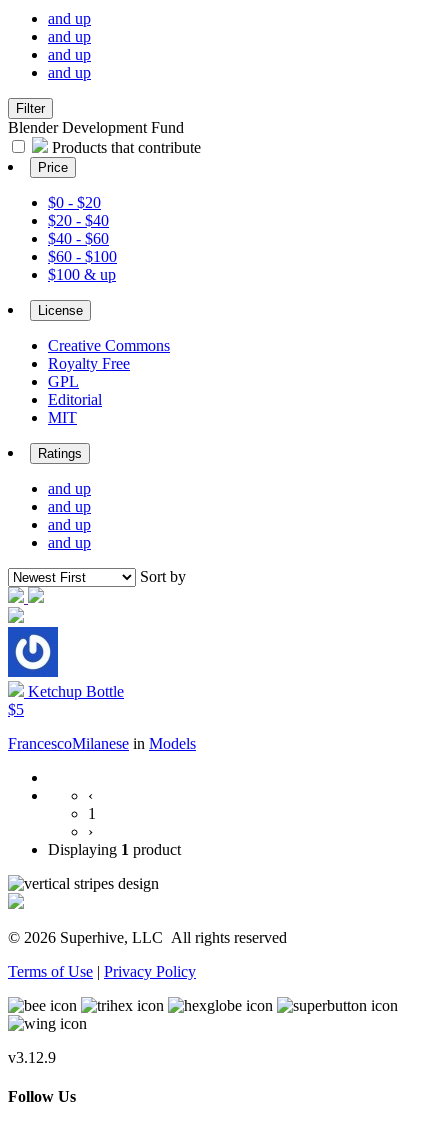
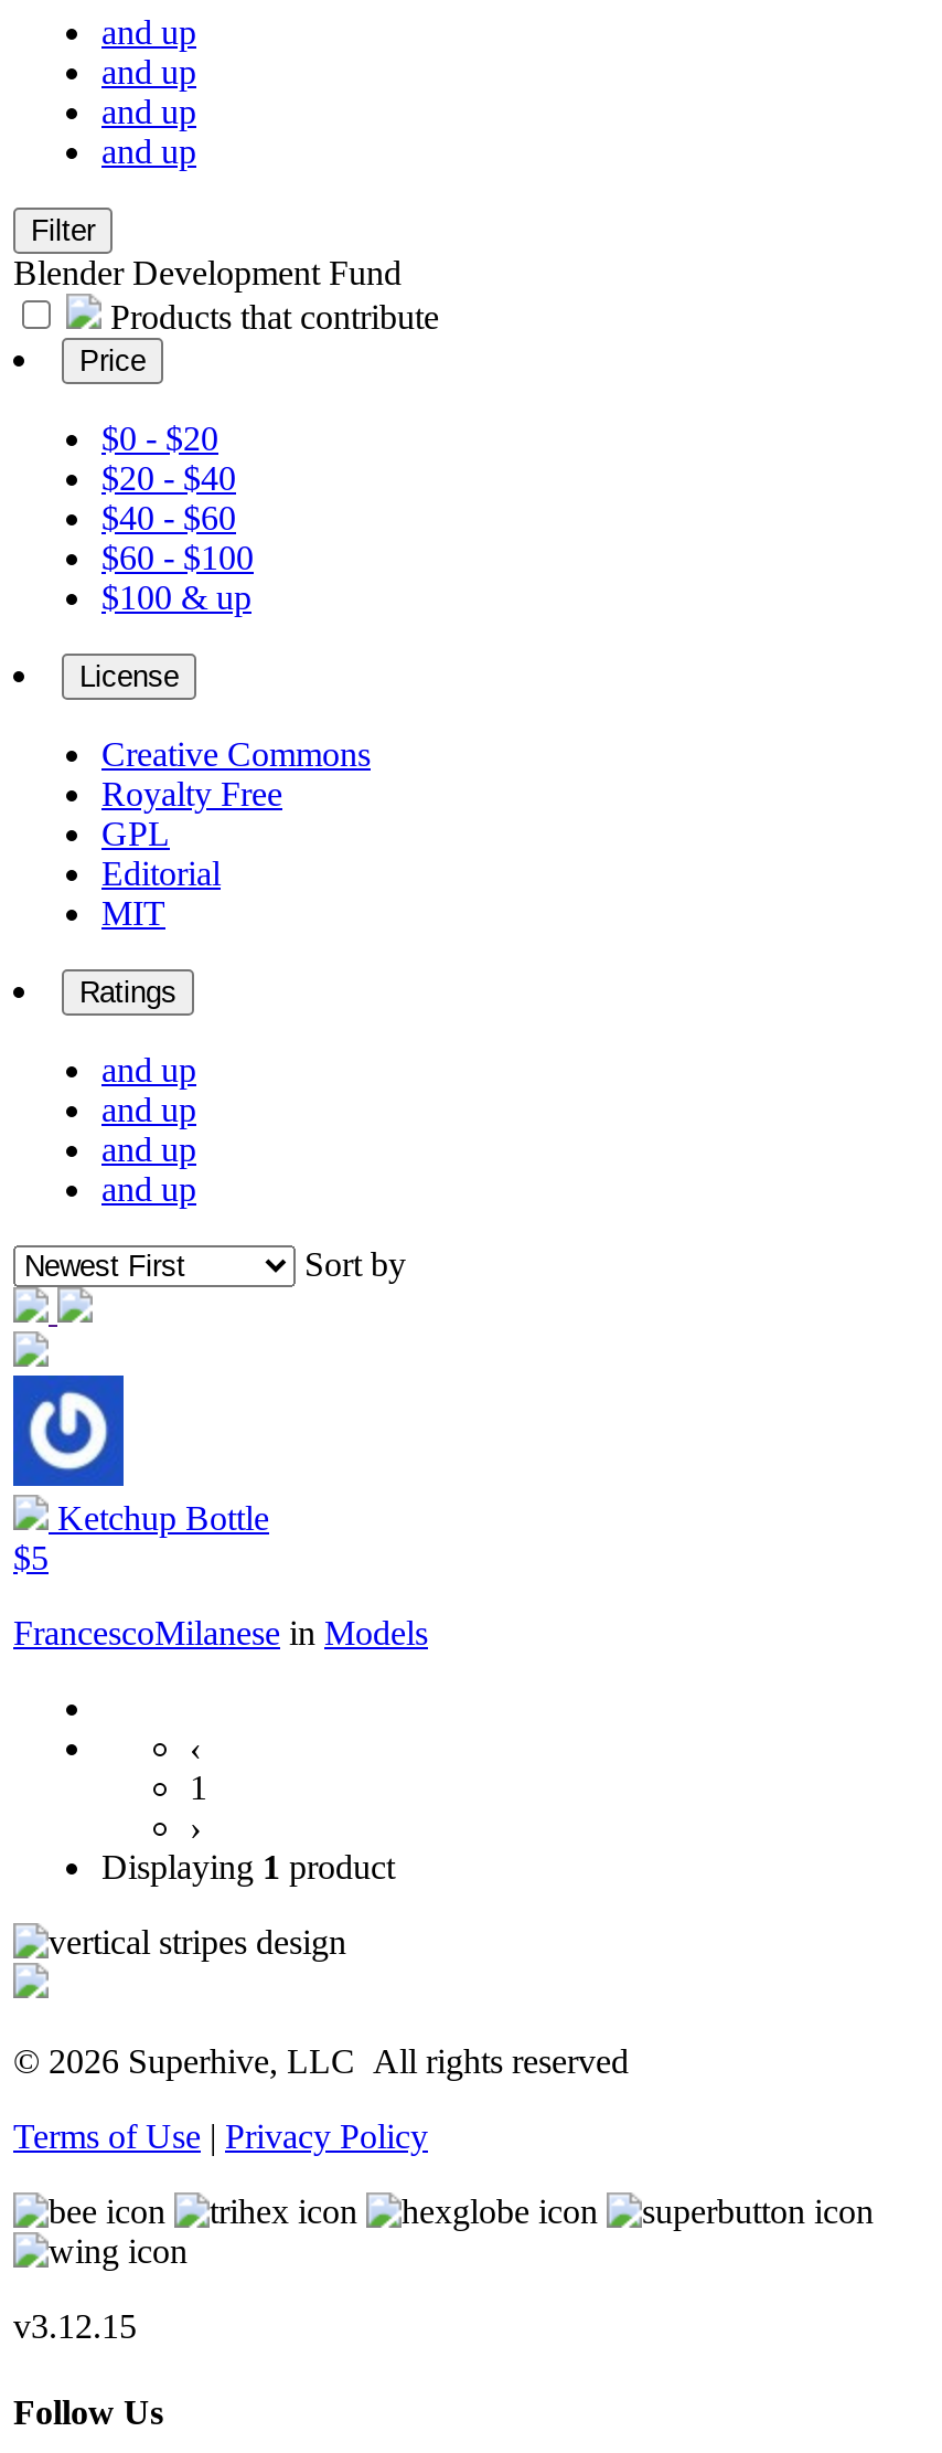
- v3.12.9
+ v3.12.15
